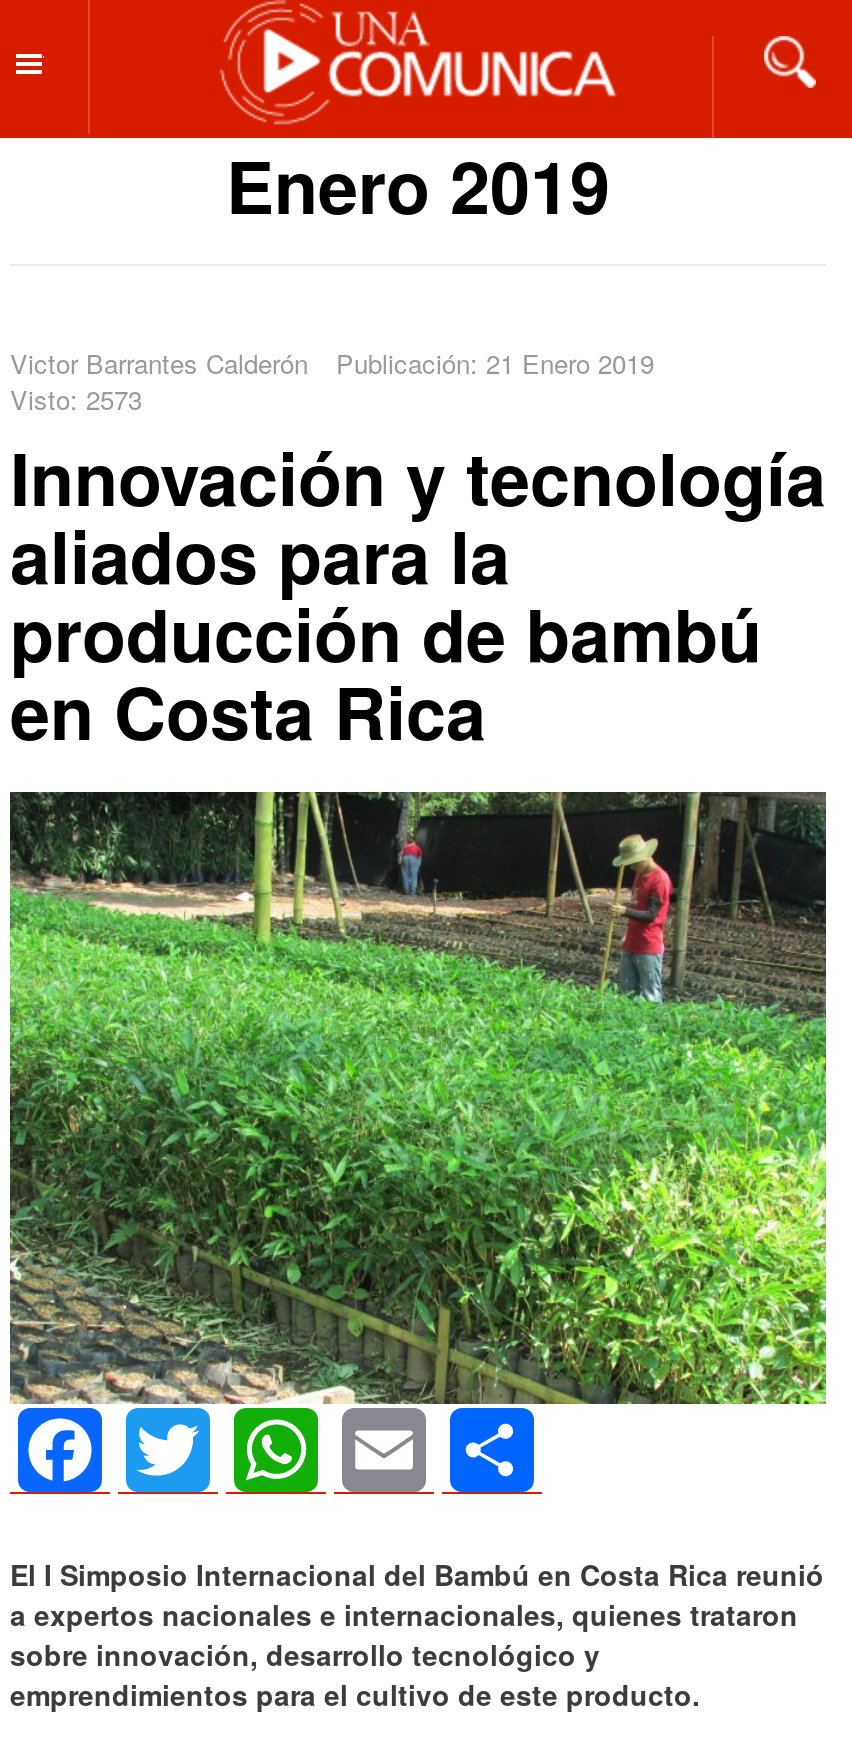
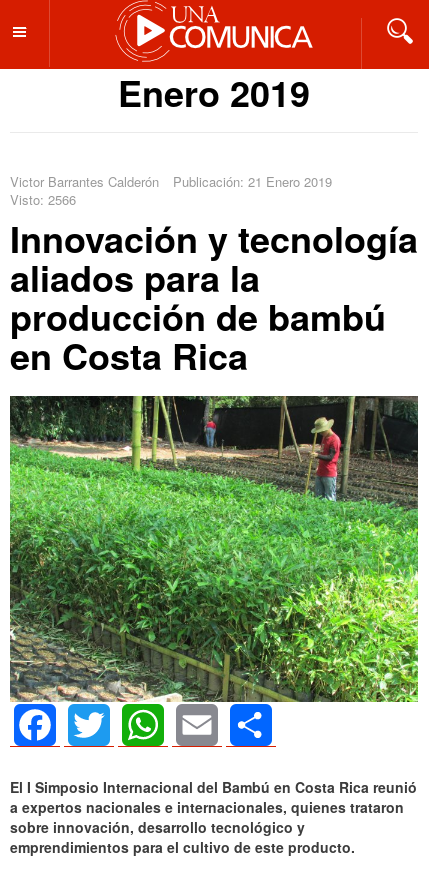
- Visto: 2573
+ Visto: 2566
